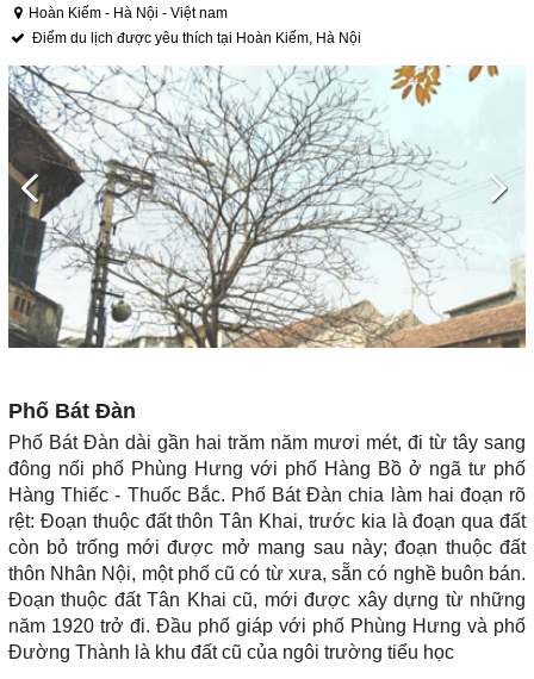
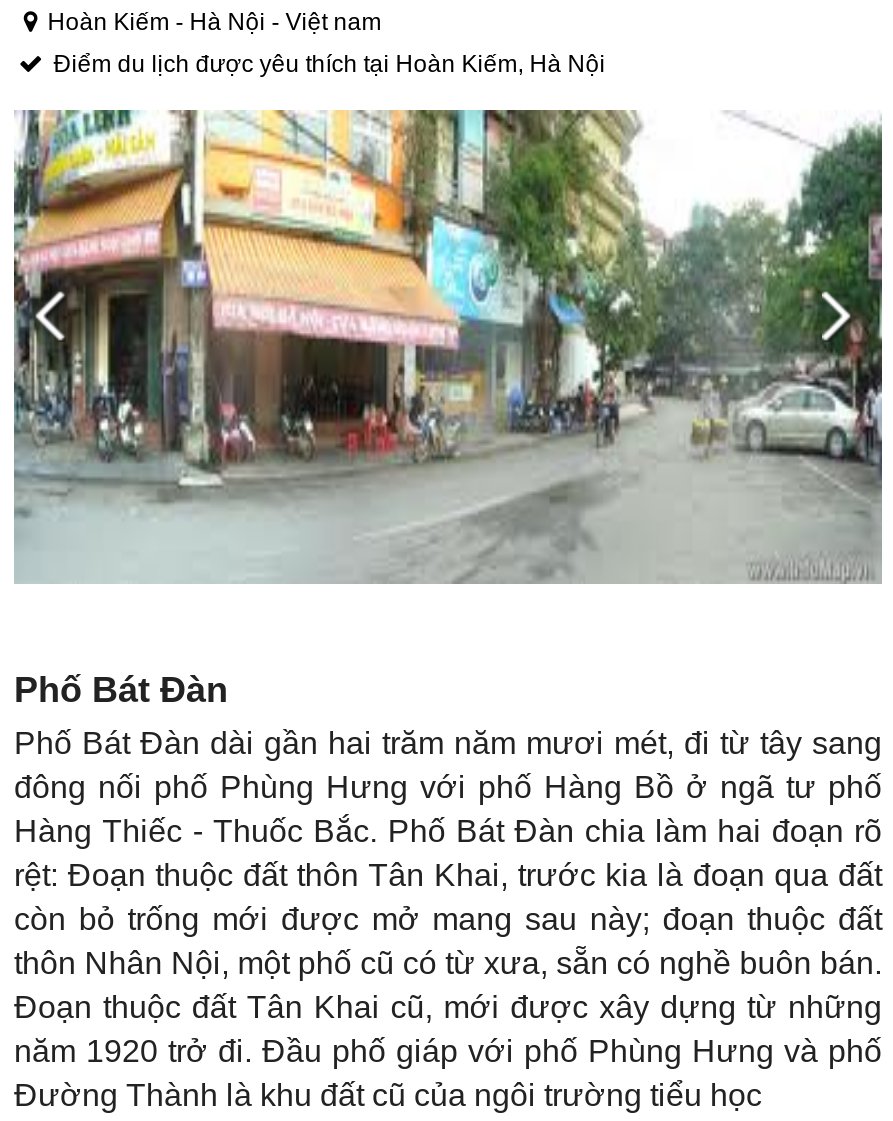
- [image]
+ [image]
